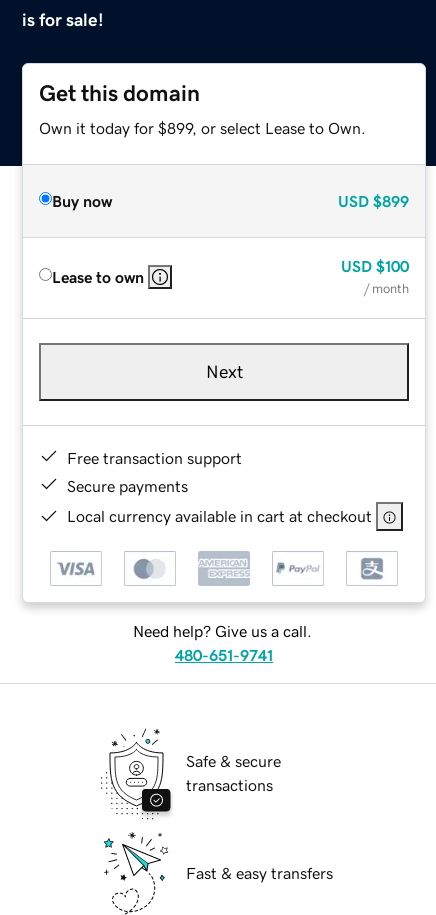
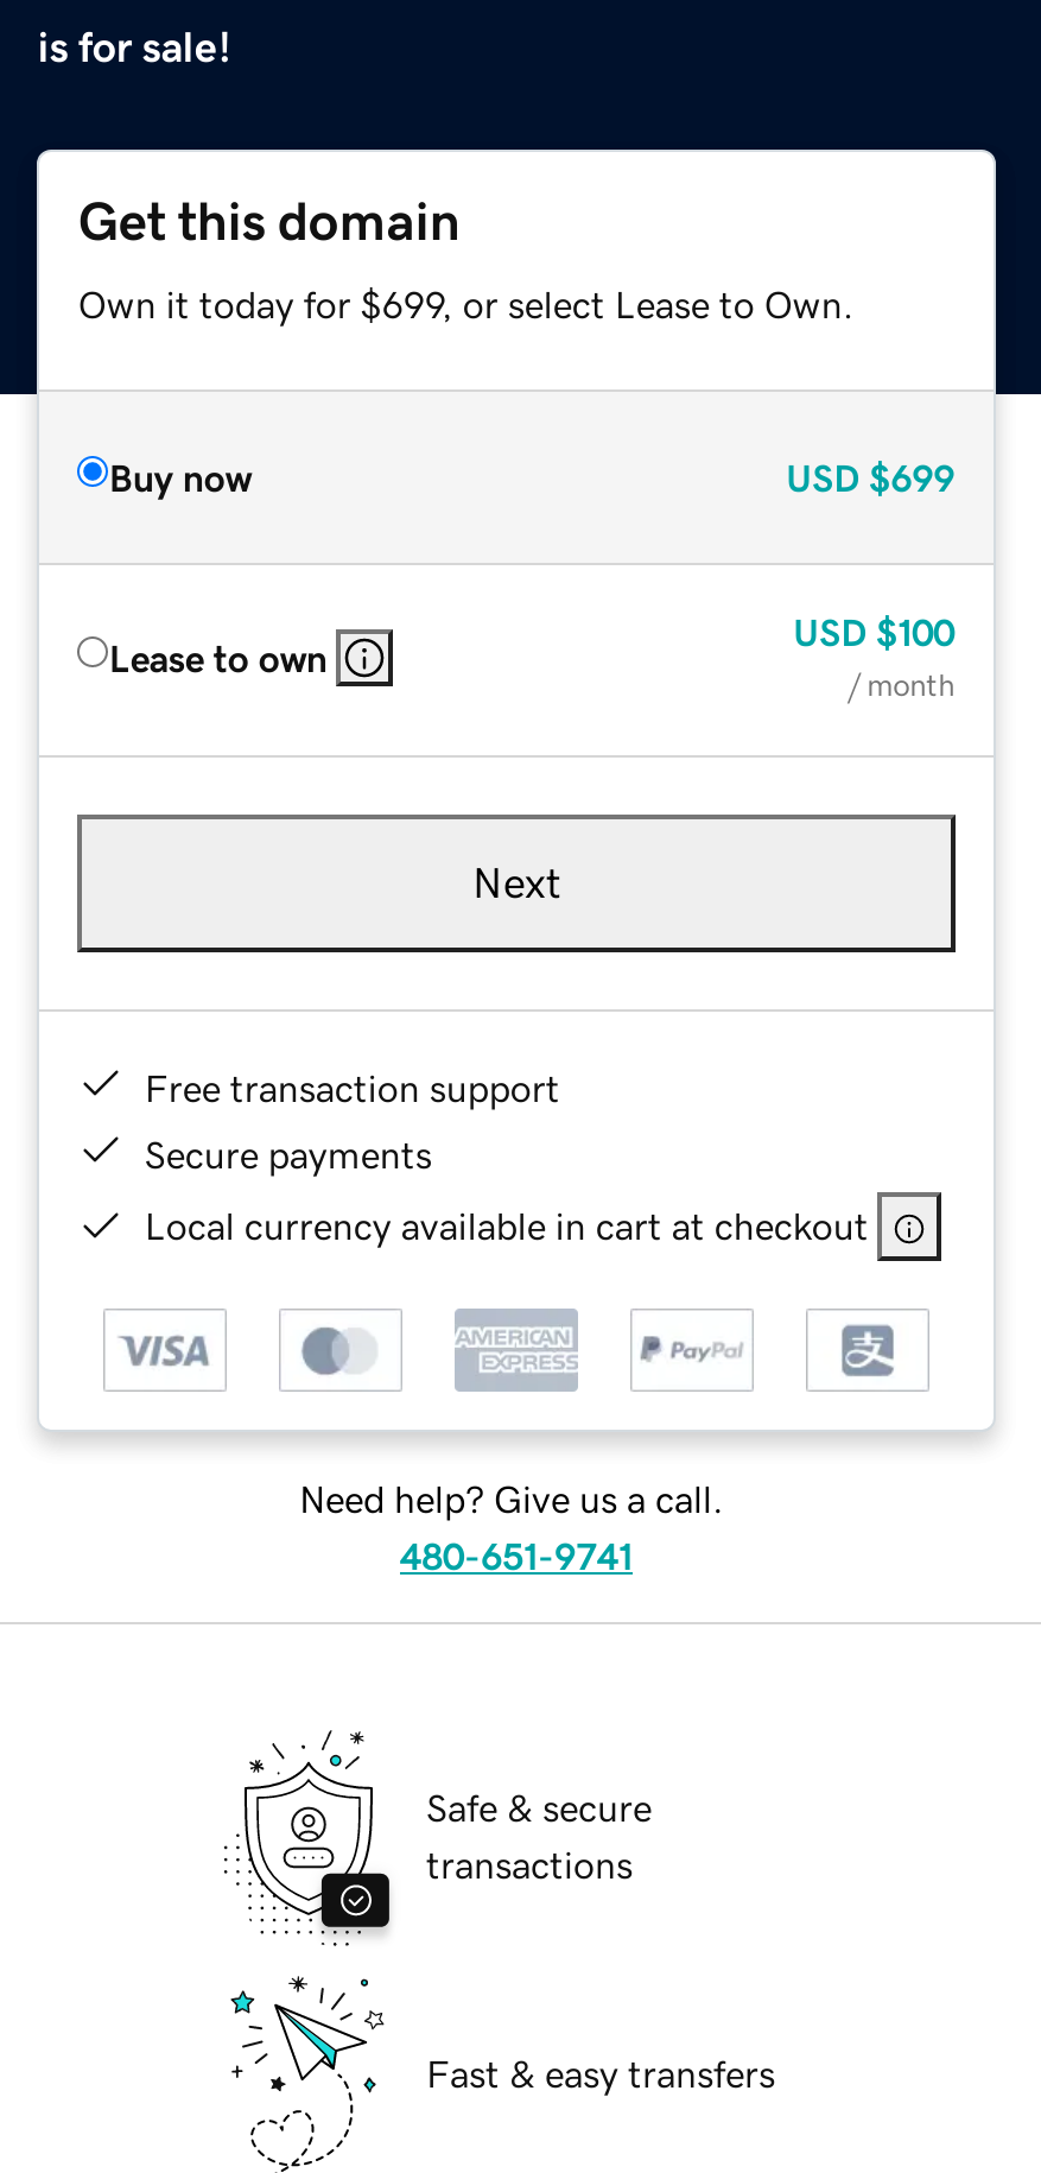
- Own it today for $899, or select Lease to Own.
+ Own it today for $699, or select Lease to Own.

- USD $899
+ USD $699
